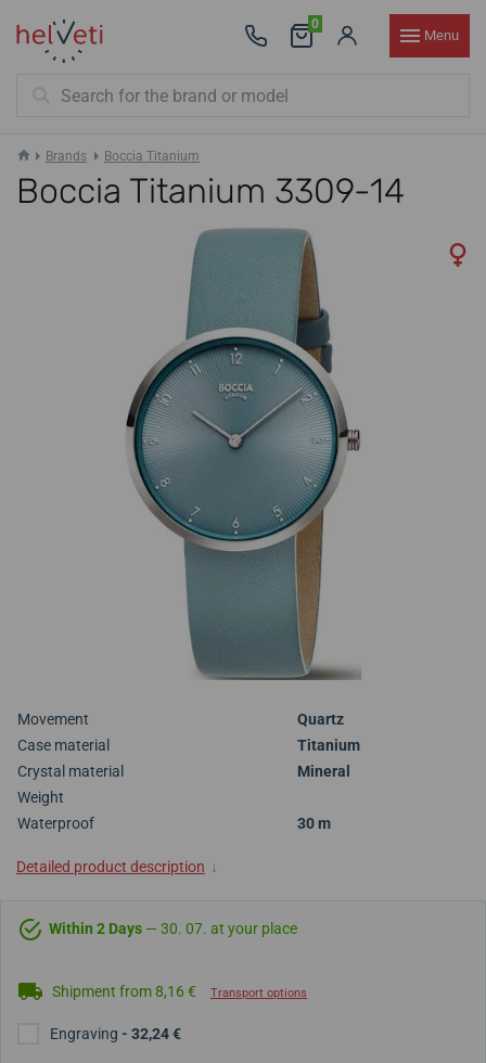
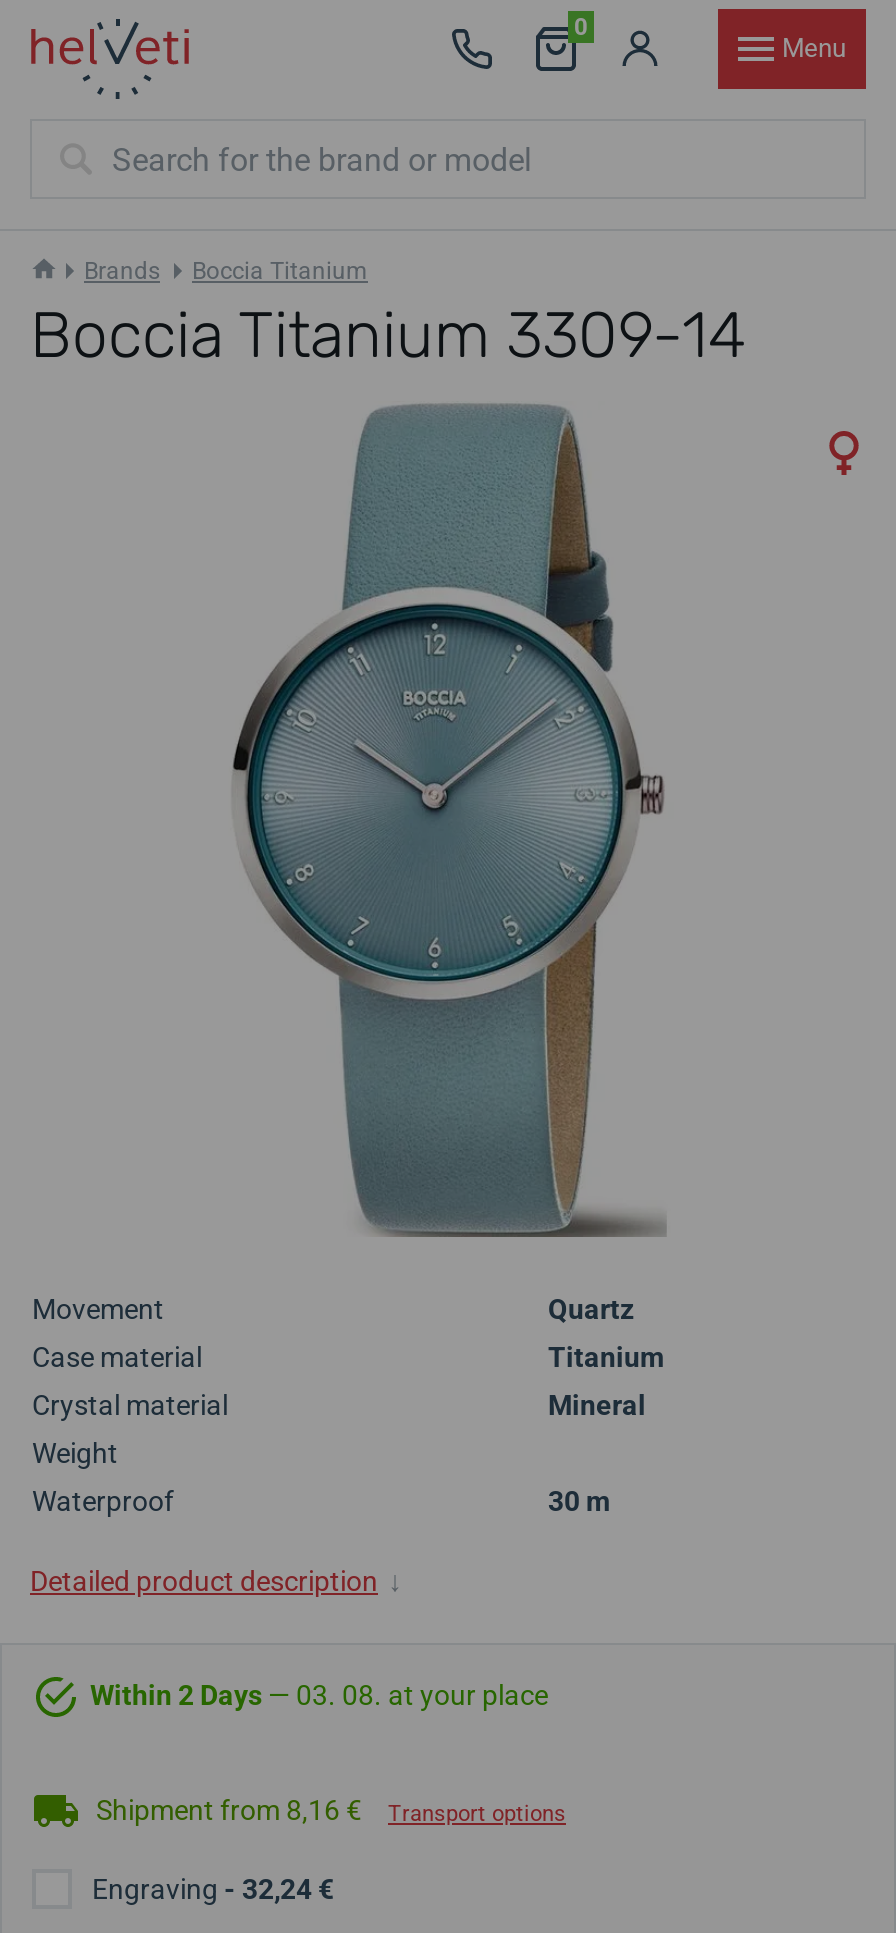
- Within 2 Days — 30. 07. at your place
+ Within 2 Days — 03. 08. at your place
